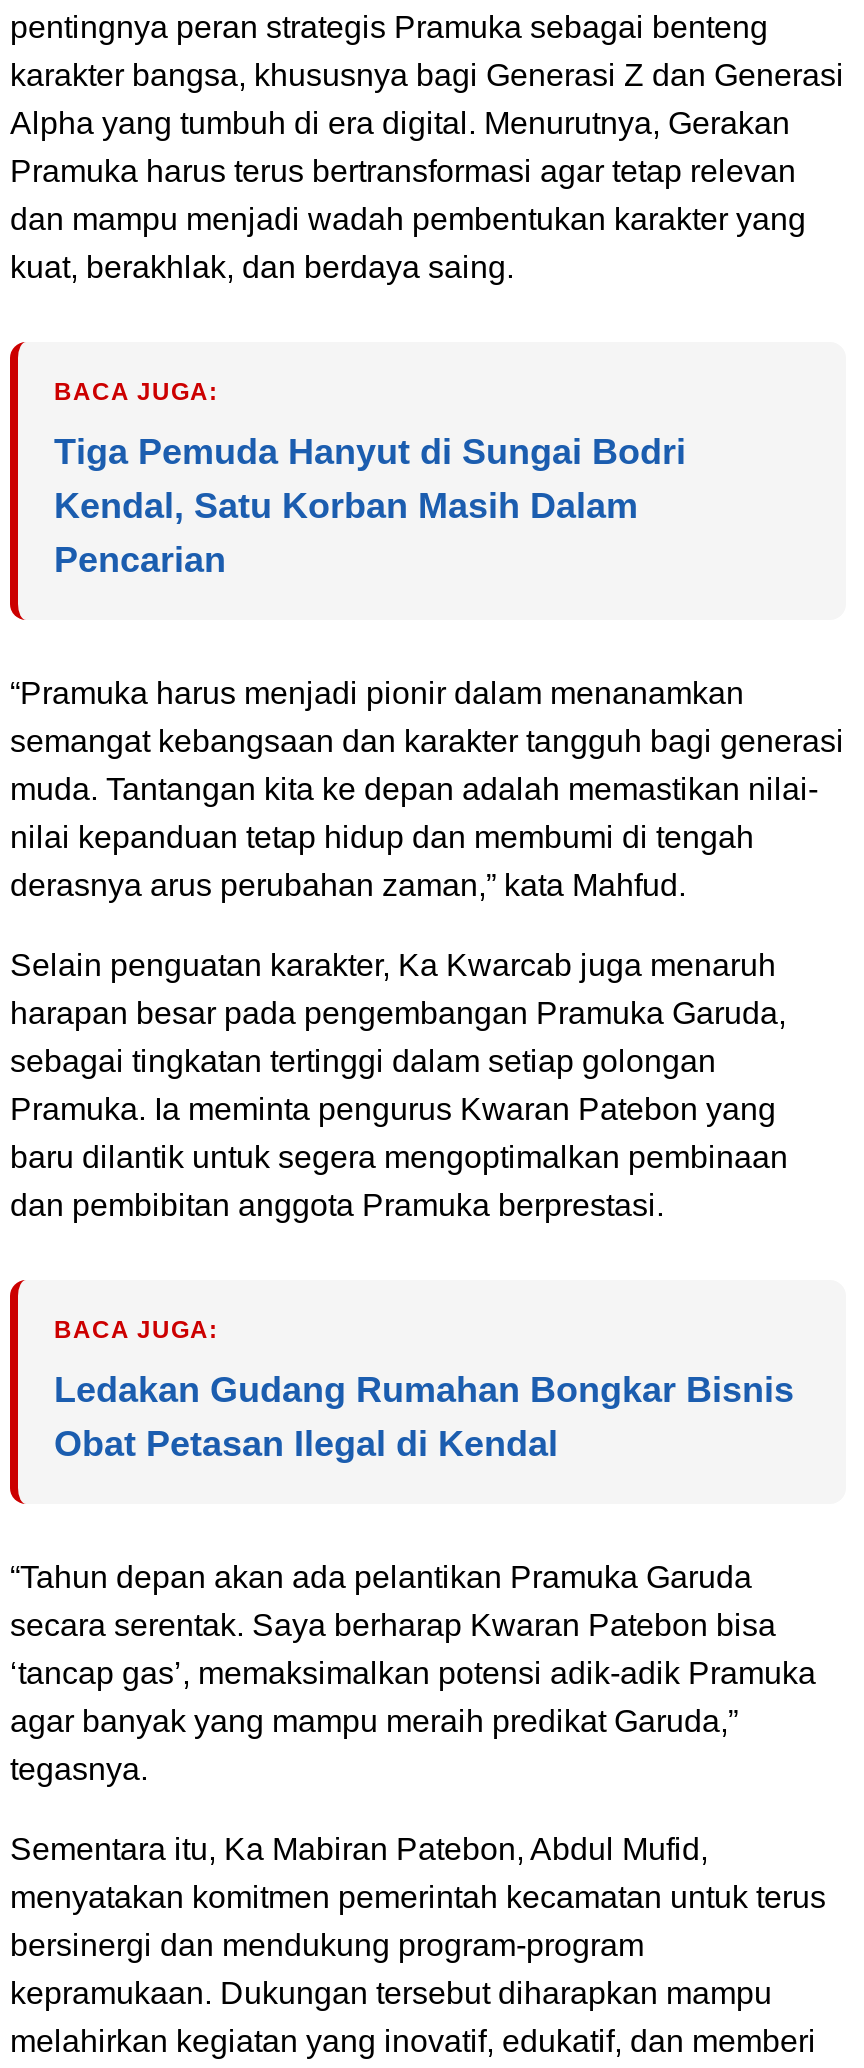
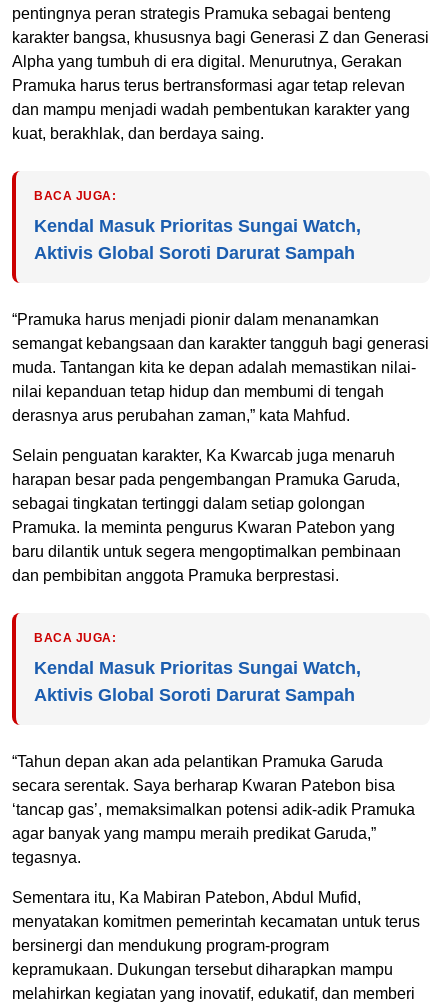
- Tiga Pemuda Hanyut di Sungai Bodri
- Kendal, Satu Korban Masih Dalam
- Pencarian
+ Kendal Masuk Prioritas Sungai Watch,
+ Aktivis Global Soroti Darurat Sampah

- Ledakan Gudang Rumahan Bongkar Bisnis
- Obat Petasan Ilegal di Kendal
+ Kendal Masuk Prioritas Sungai Watch,
+ Aktivis Global Soroti Darurat Sampah
